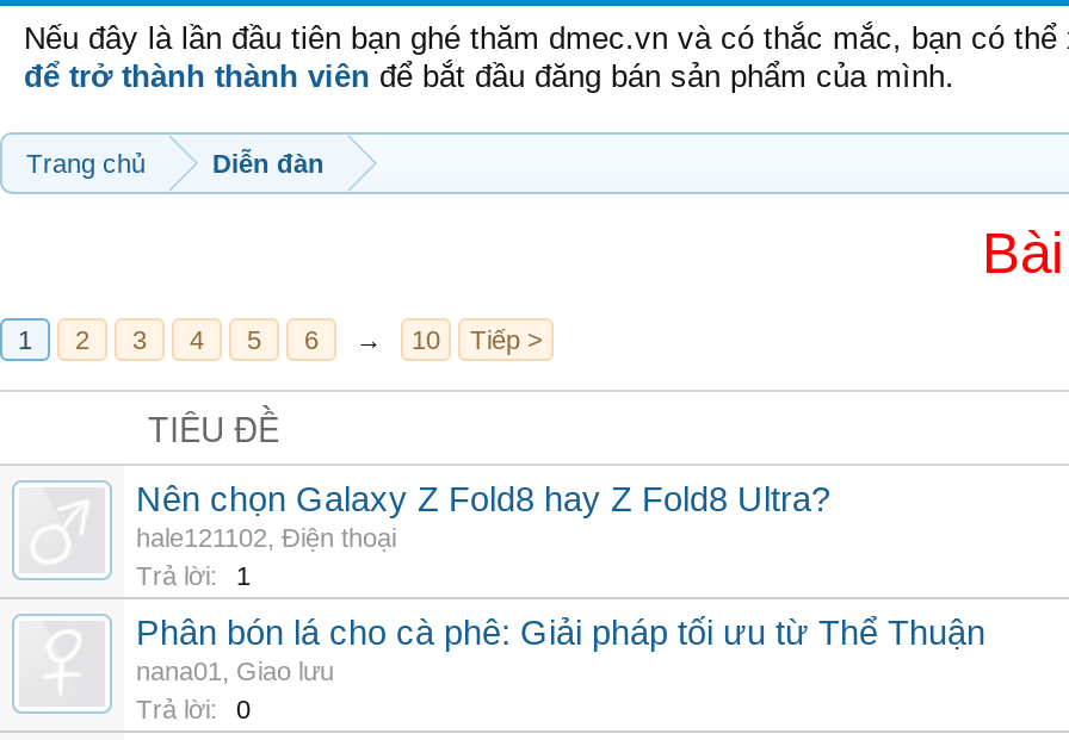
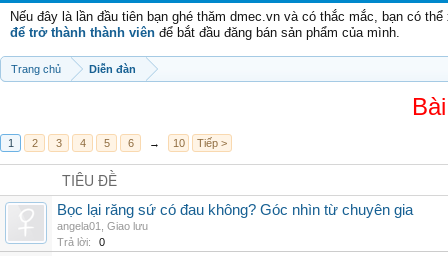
- Nên chọn Galaxy Z Fold8 hay Z Fold8 Ultra?
- hale121102, Điện thoại
- Trả lời:
- 1
- Phân bón lá cho cà phê: Giải pháp tối ưu từ Thể Thuận
- nana01, Giao lưu
+ Bọc lại răng sứ có đau không? Góc nhìn từ chuyên gia
+ angela01, Giao lưu
